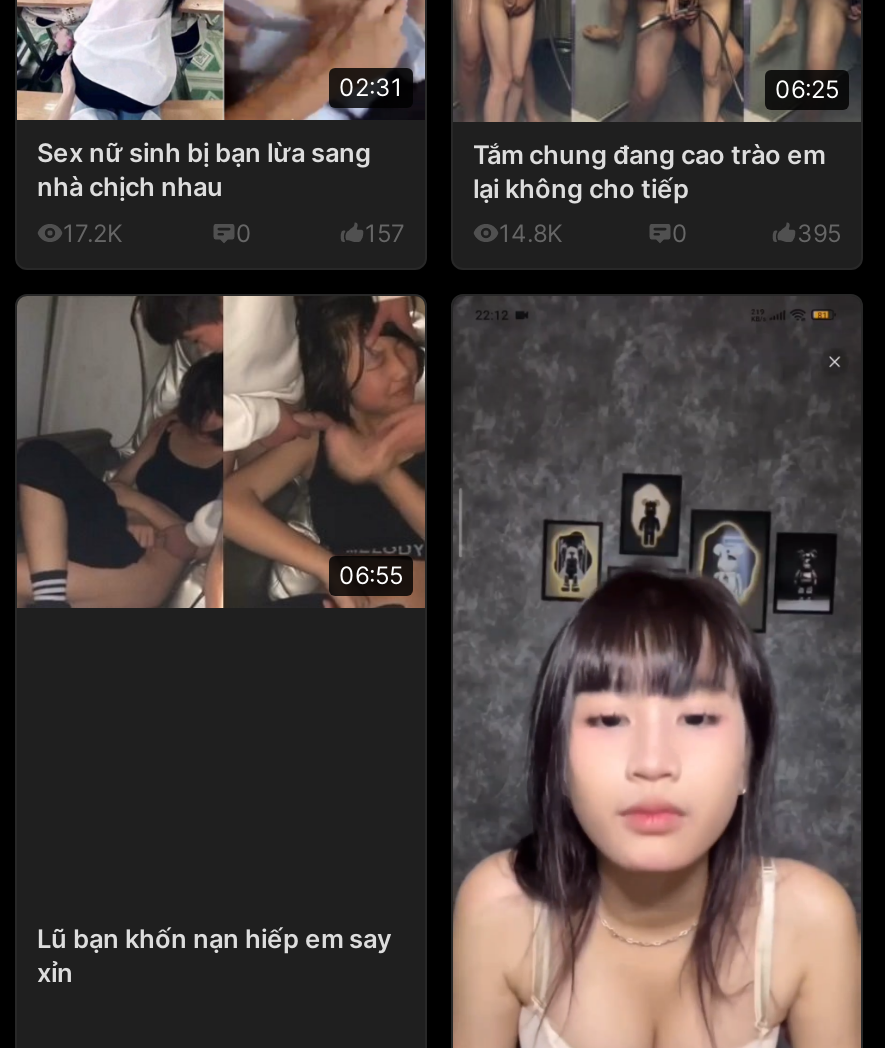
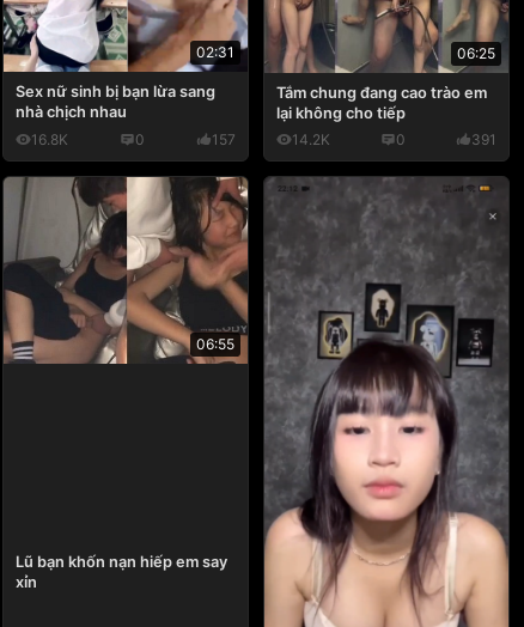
- 17.2K
+ 16.8K

- 14.8K
+ 14.2K

- 395
+ 391
